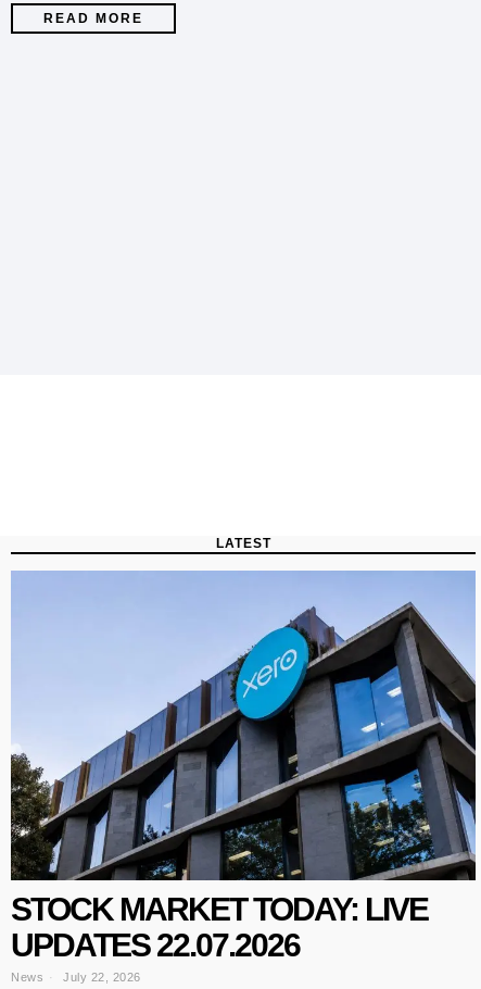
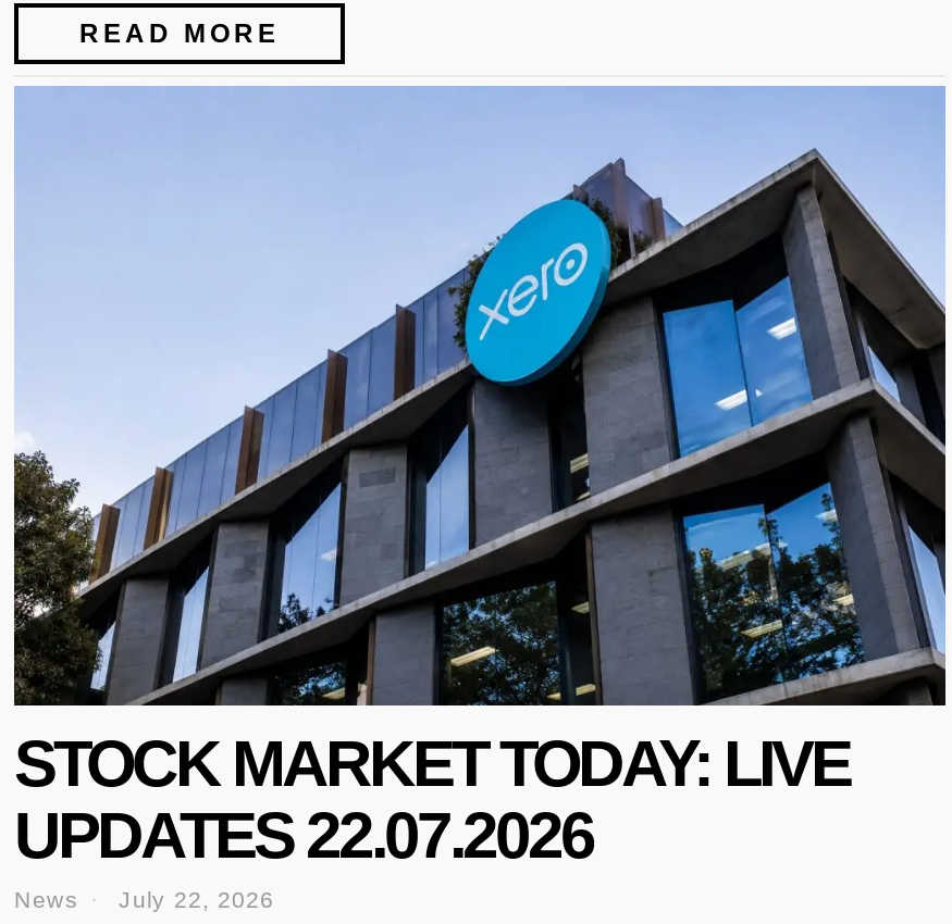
- LATEST
